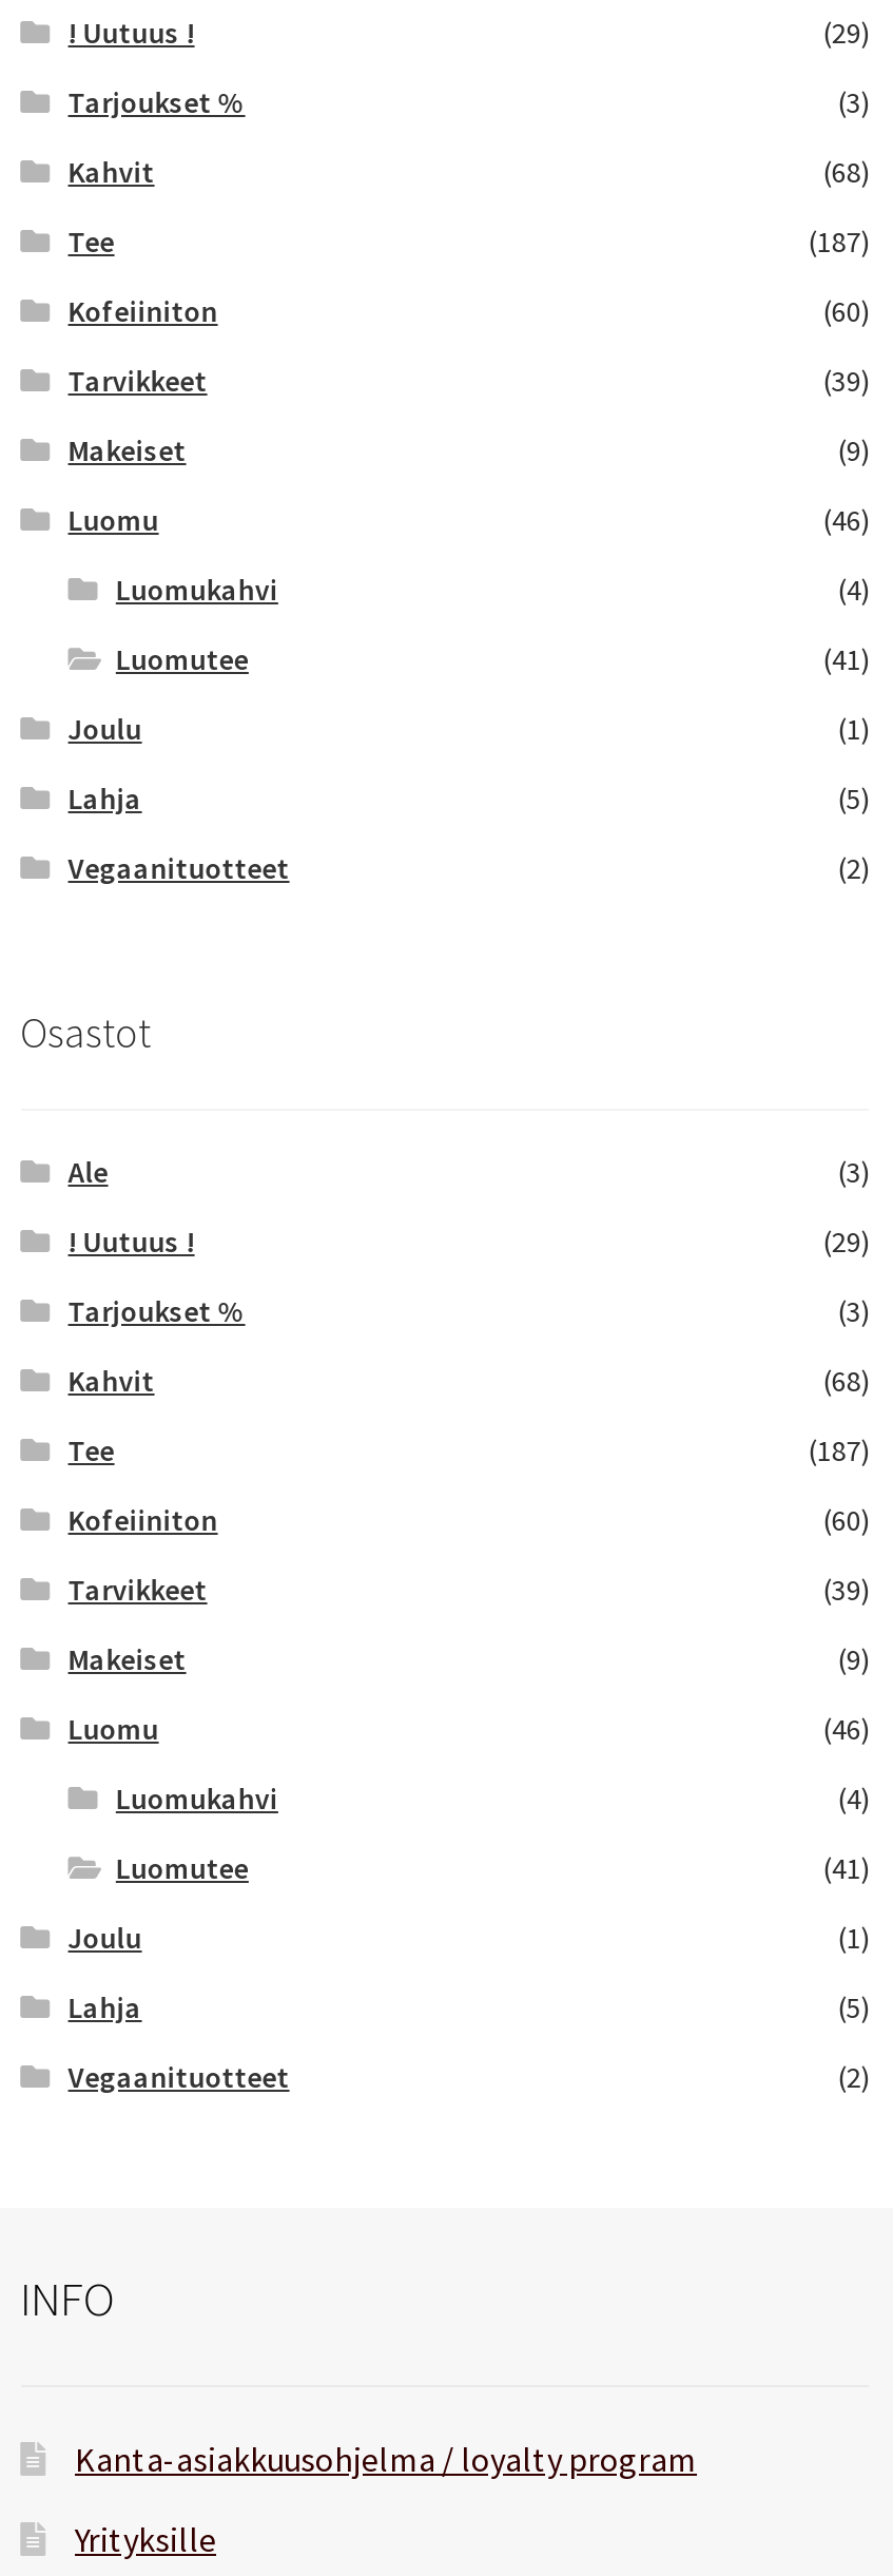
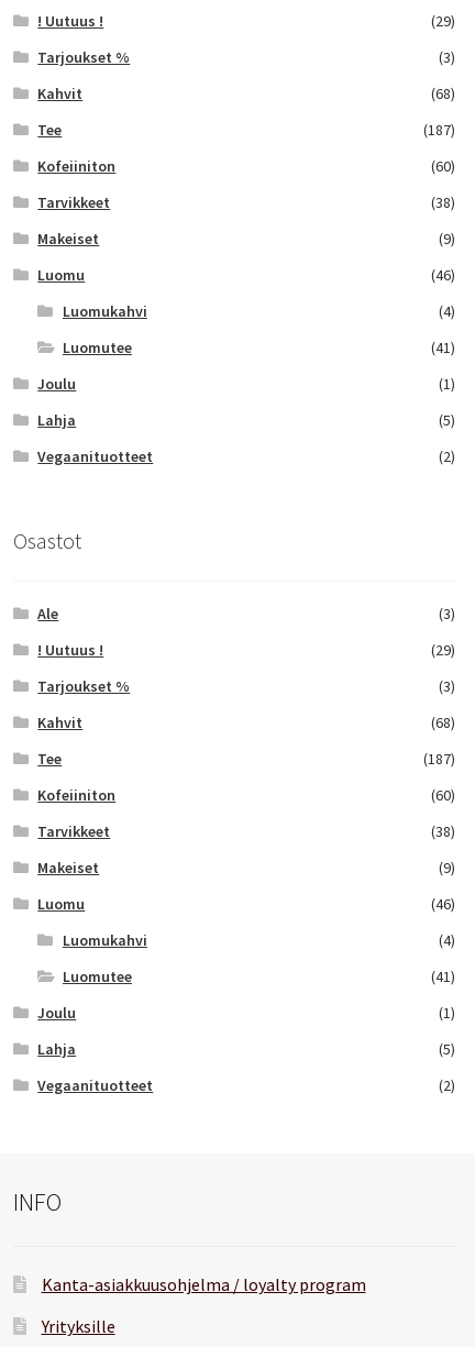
- (39)
+ (38)

- (39)
+ (38)
